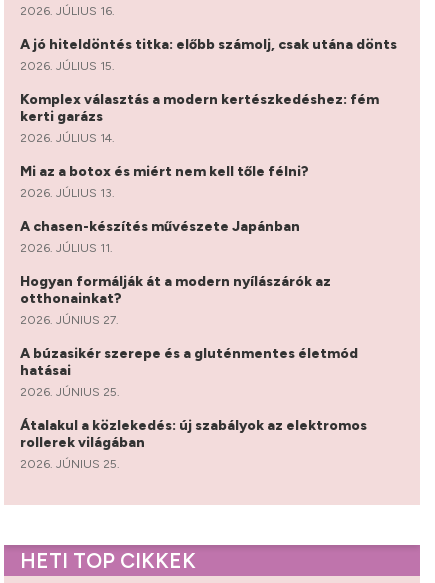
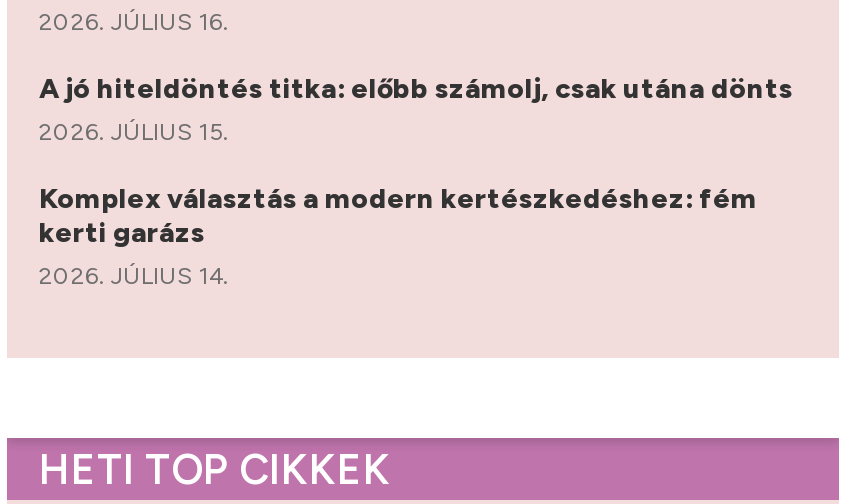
- Mi az a botox és miért nem kell tőle félni?
- 2026. JÚLIUS 13.
- A chasen-készítés művészete Japánban
- 2026. JÚLIUS 11.
- Hogyan formálják át a modern nyílászárók az
- otthonainkat?
- 2026. JÚNIUS 27.
- A búzasikér szerepe és a gluténmentes életmód
- hatásai
- 2026. JÚNIUS 25.
- Átalakul a közlekedés: új szabályok az elektromos
- rollerek világában
- 2026. JÚNIUS 25.
